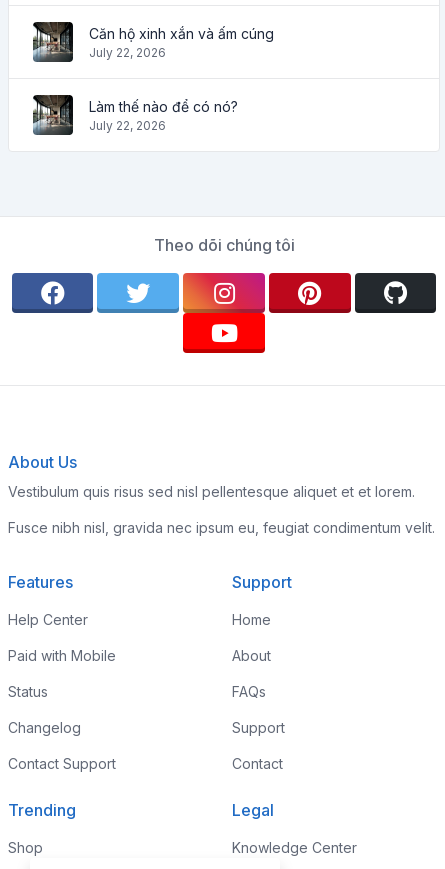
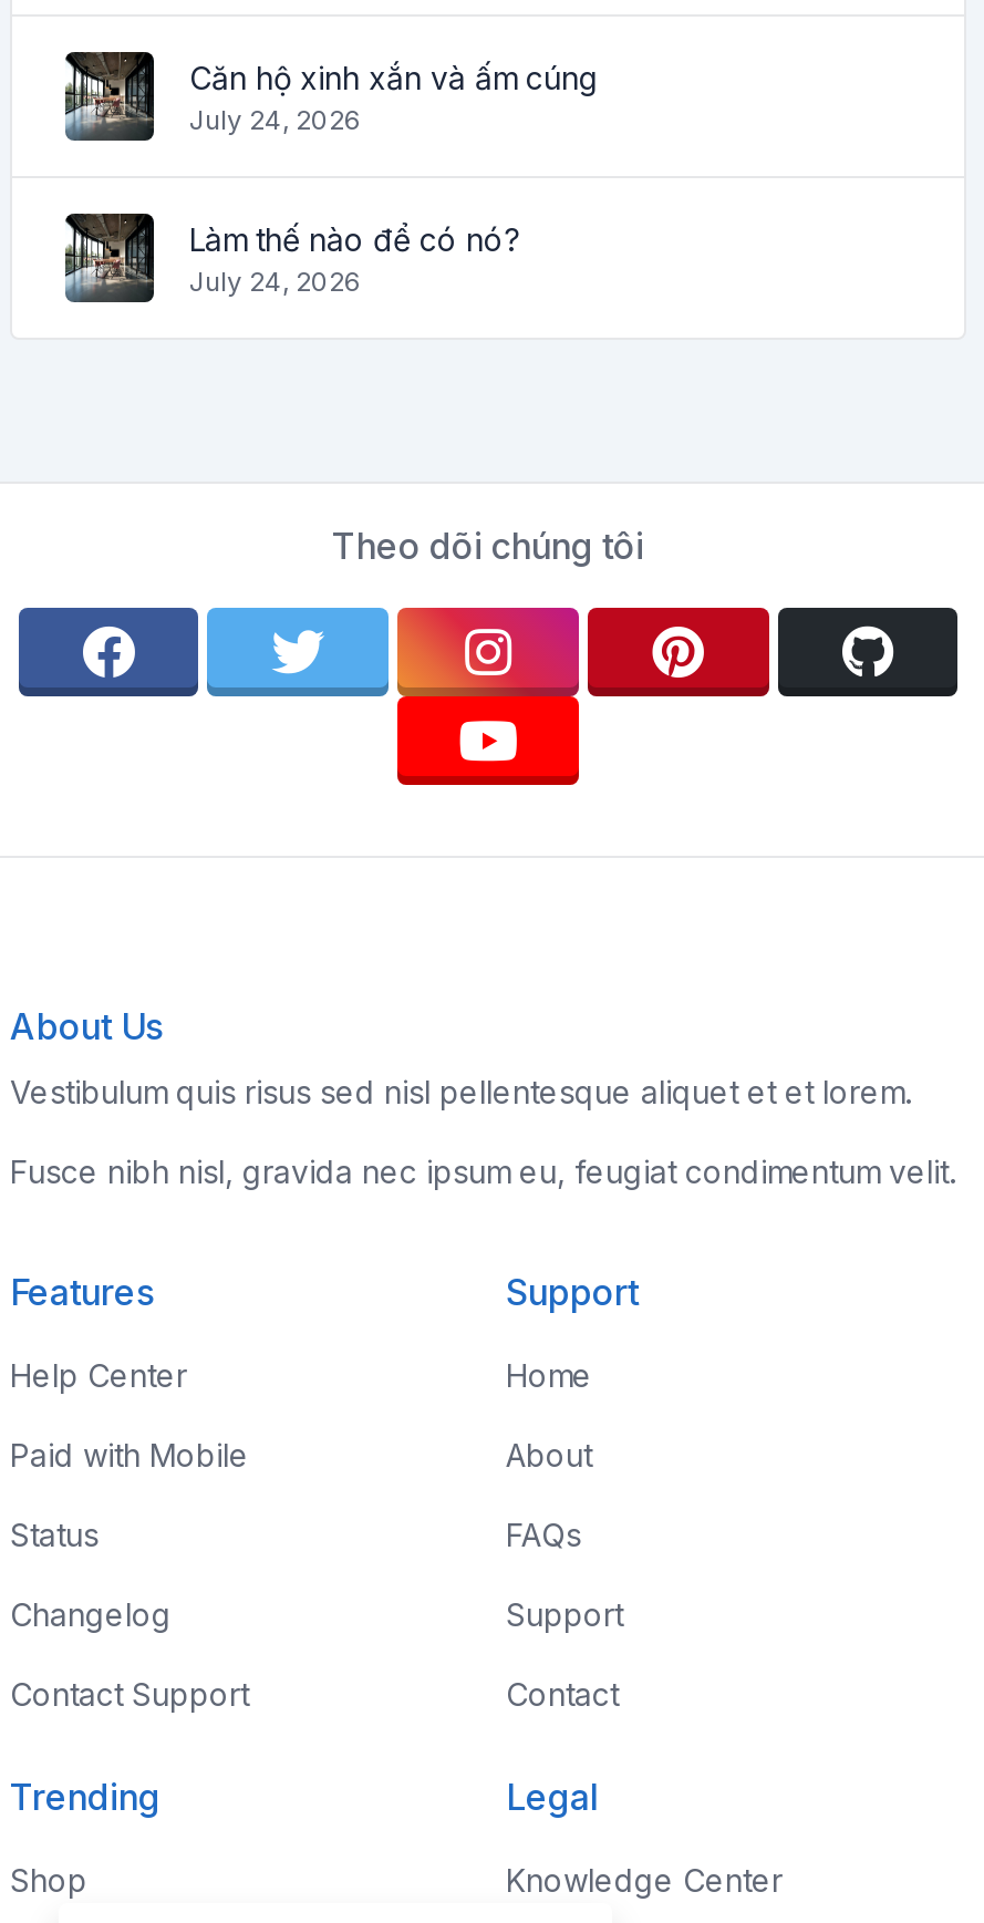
- July 22, 2026
+ July 24, 2026

- July 22, 2026
+ July 24, 2026
